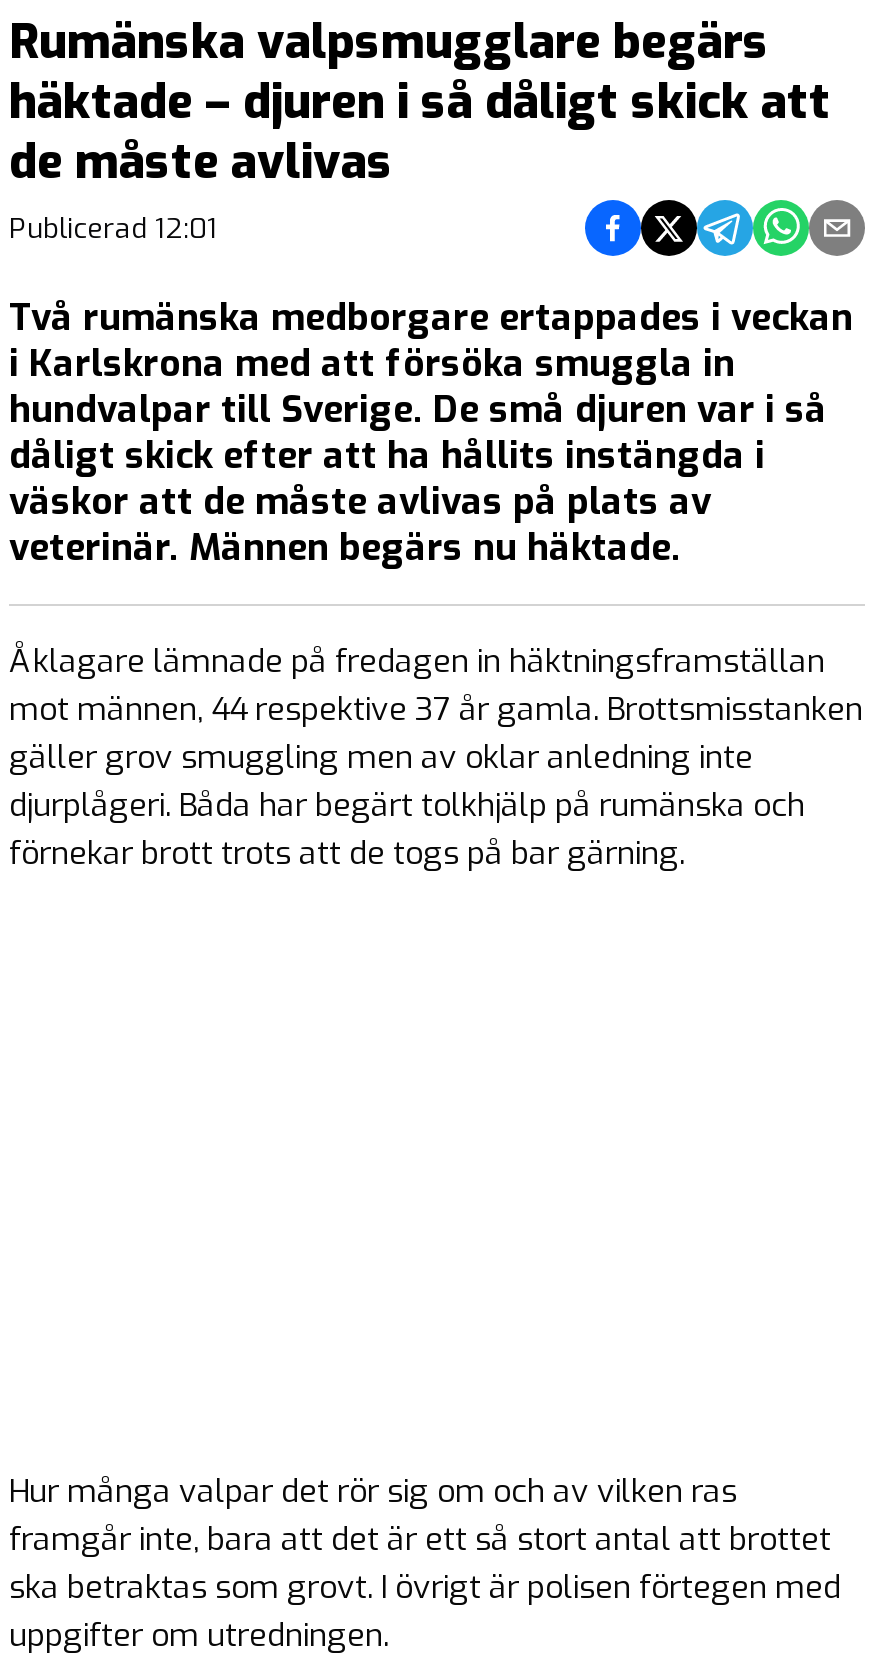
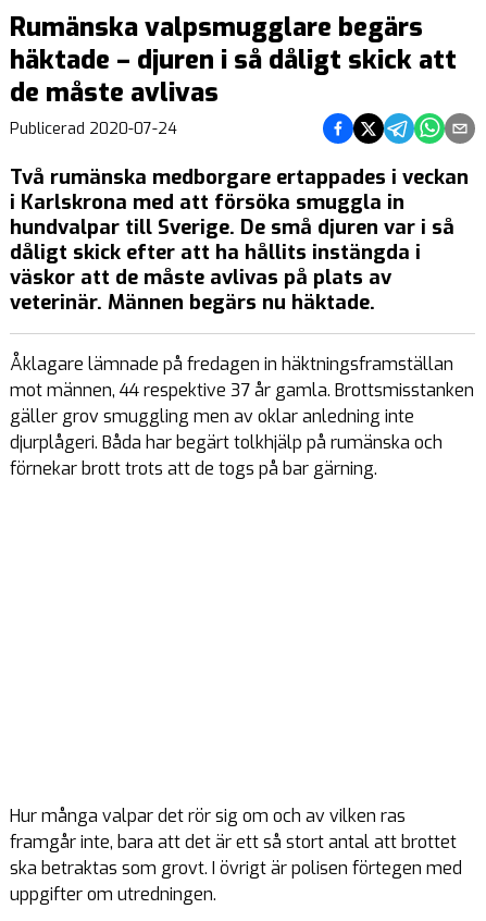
- Publicerad 12:01
+ Publicerad 2020-07-24
